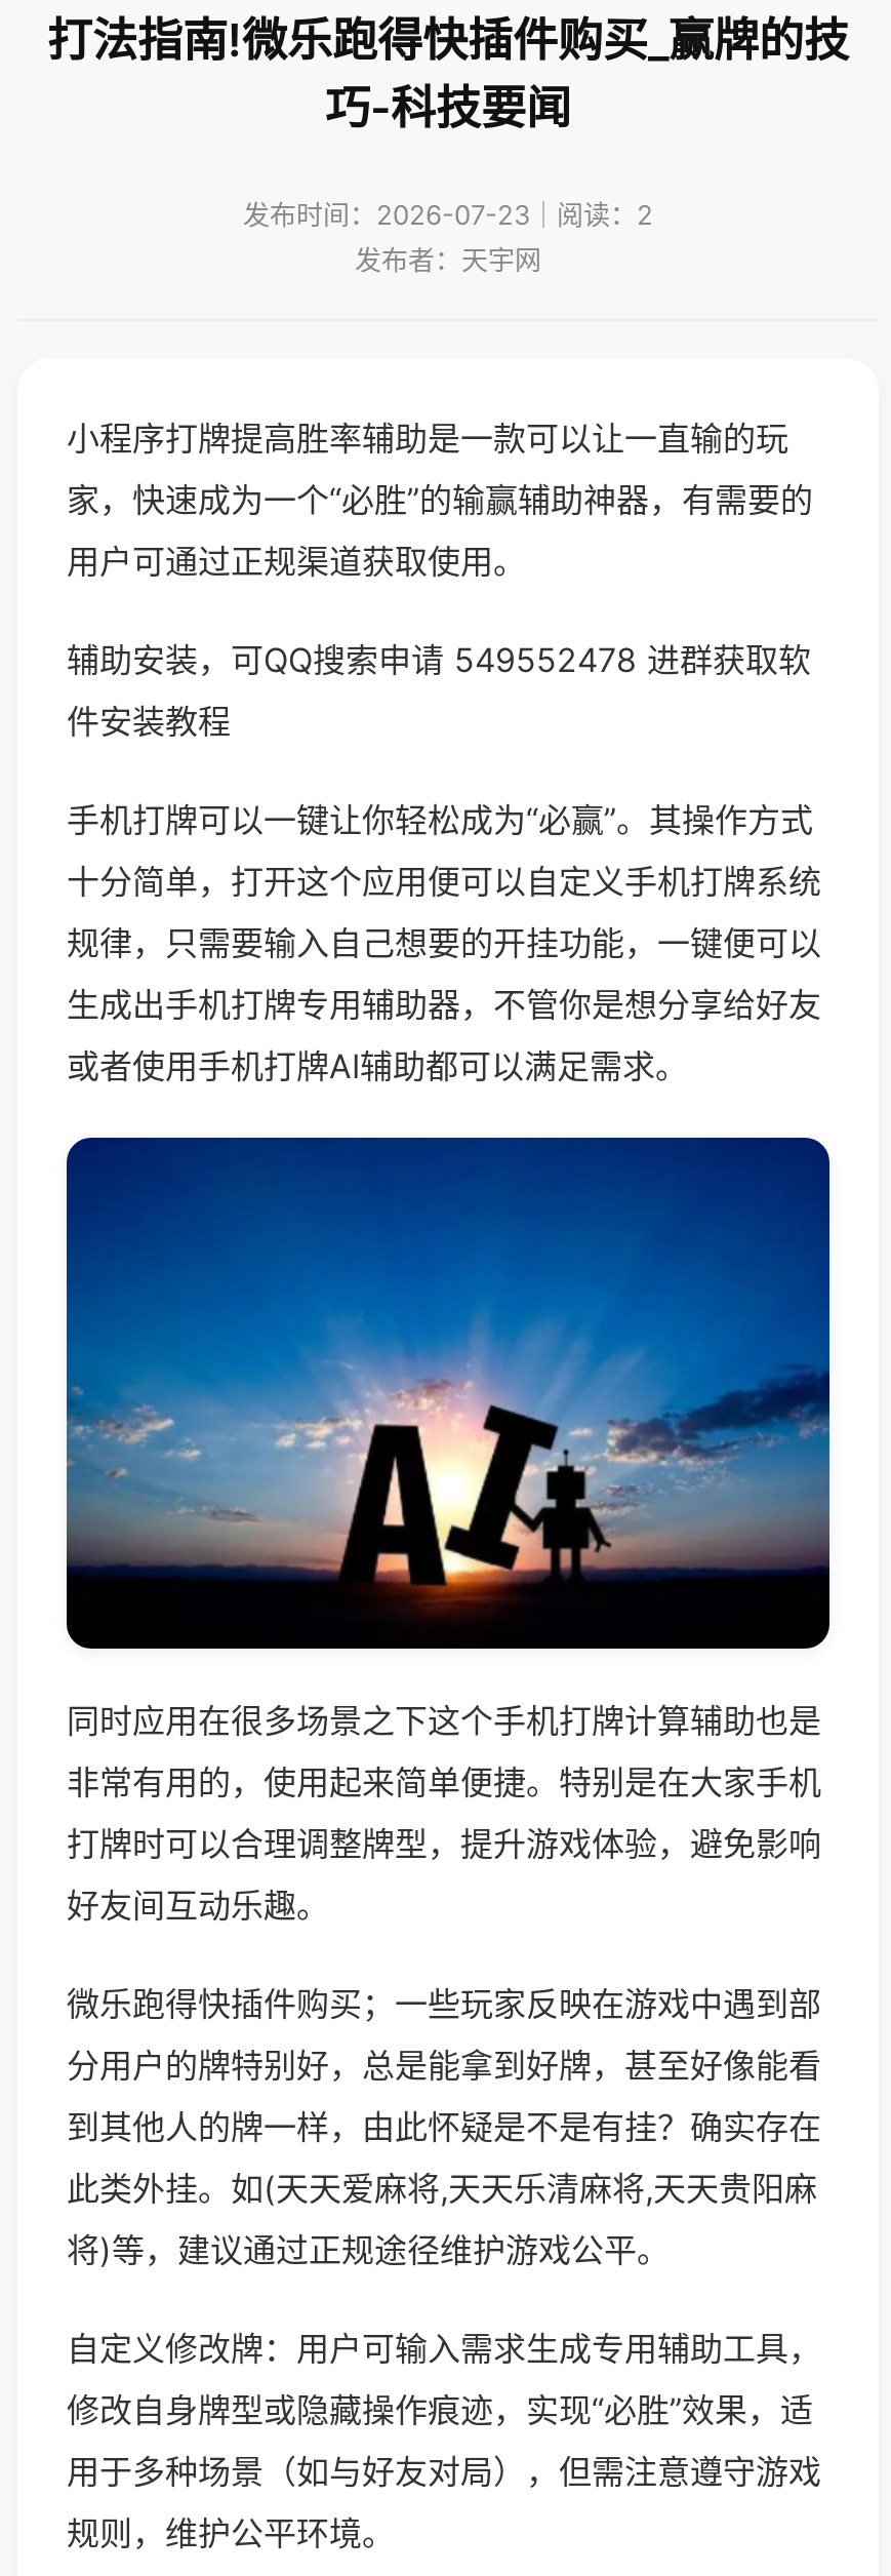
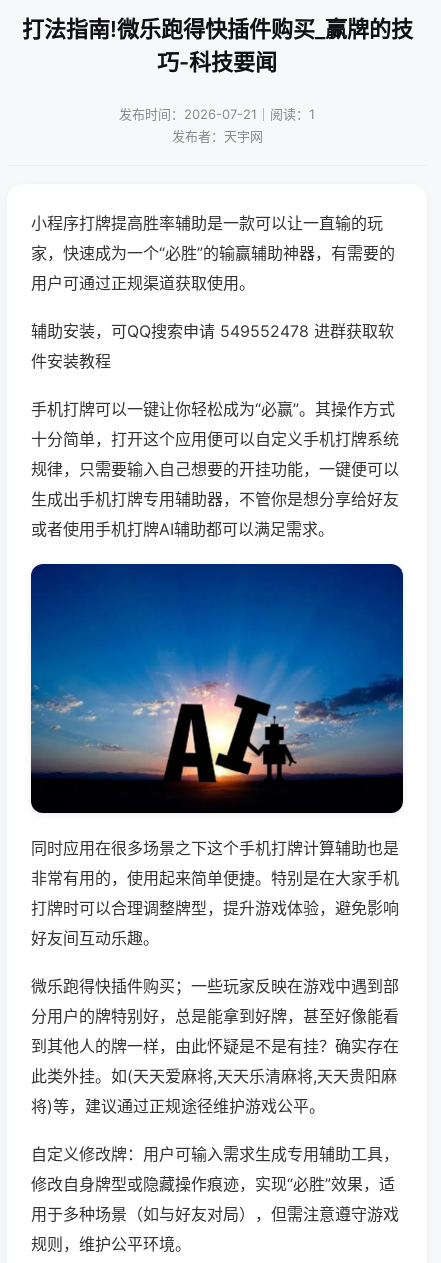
- 发布时间：2026-07-23｜阅读：2
+ 发布时间：2026-07-21｜阅读：1
